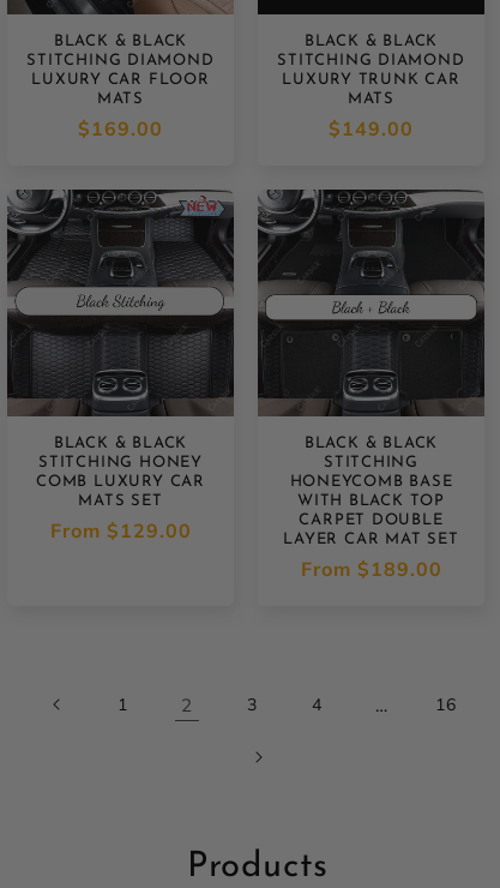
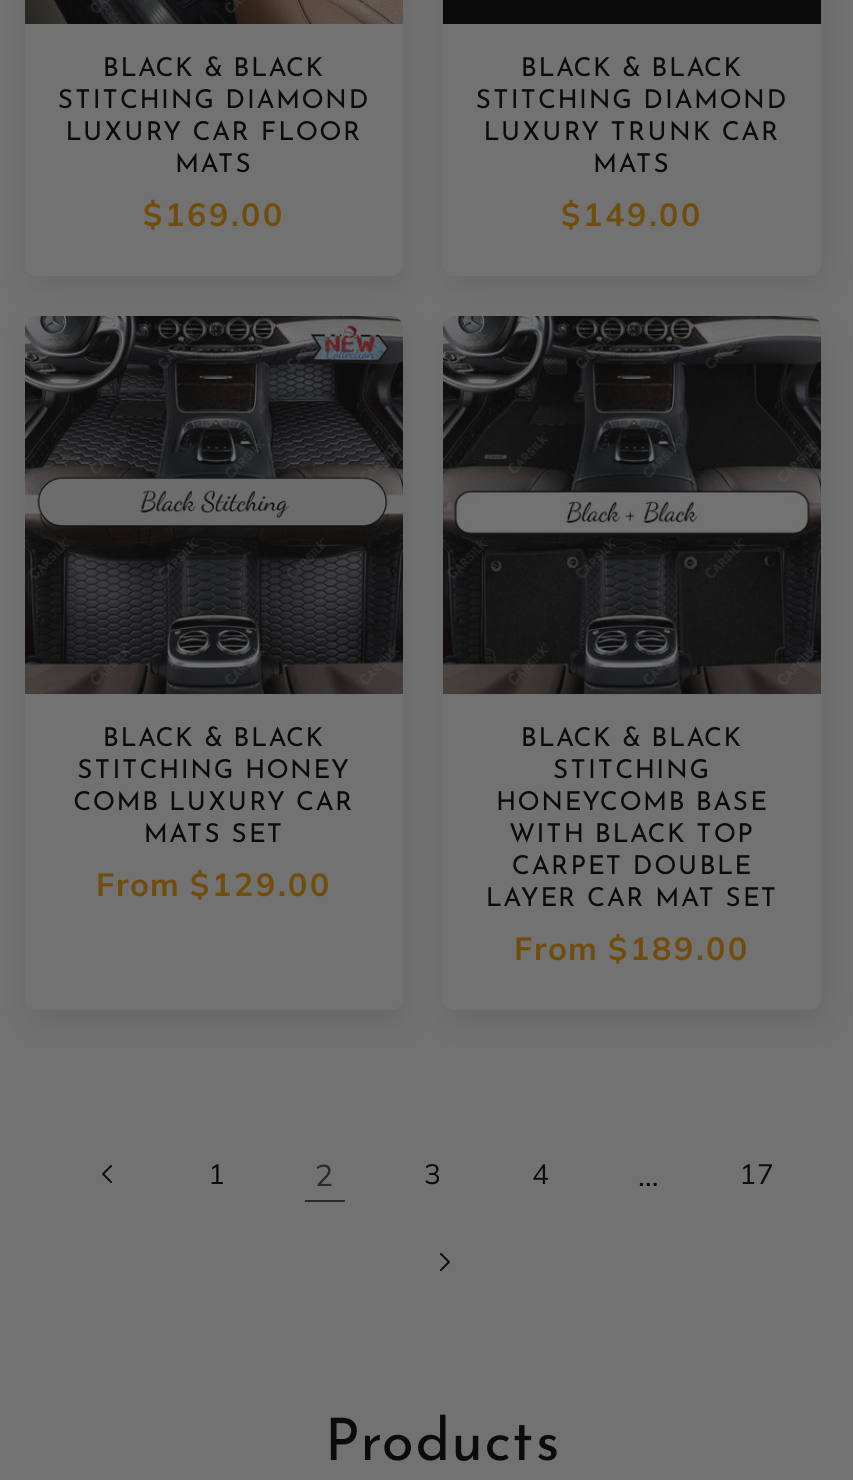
- 16
+ 17
